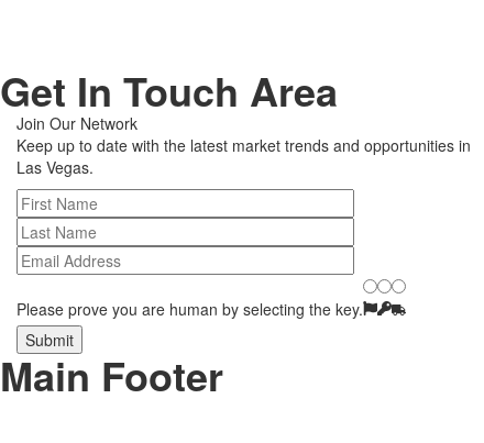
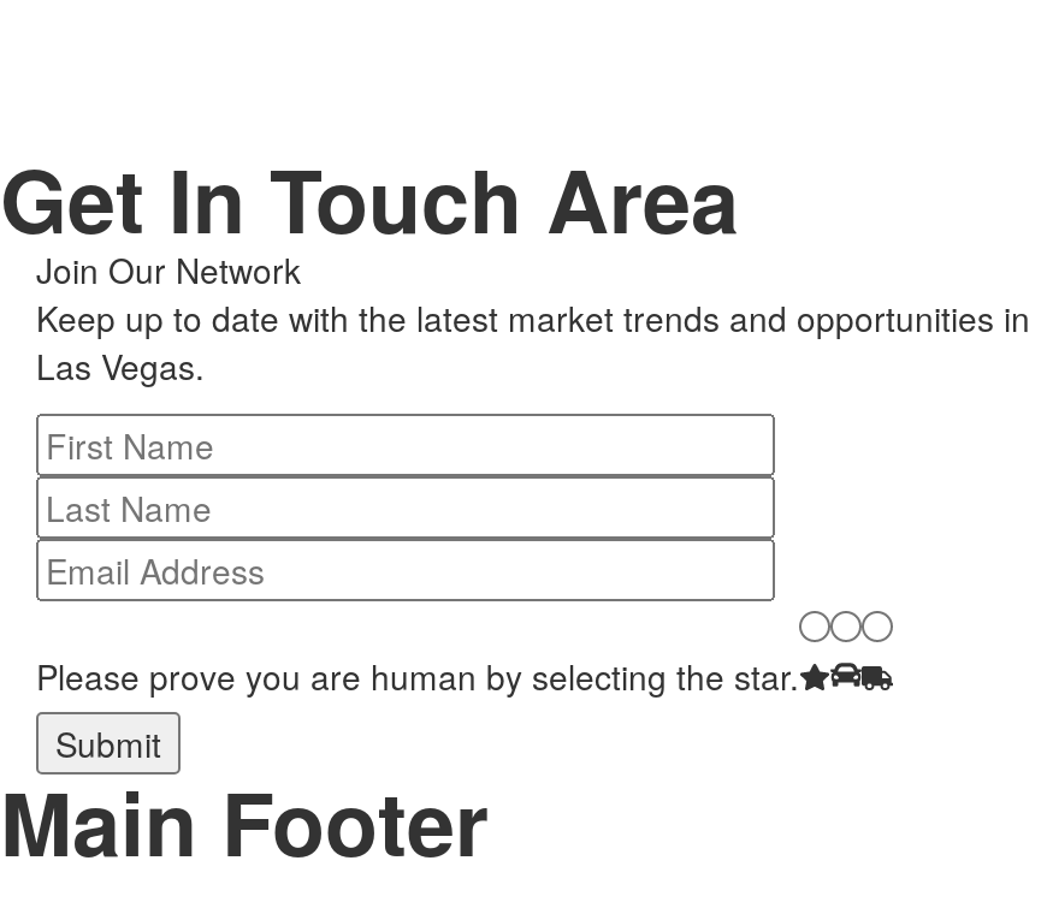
- Please prove you are human by selecting the key.
+ Please prove you are human by selecting the star.
